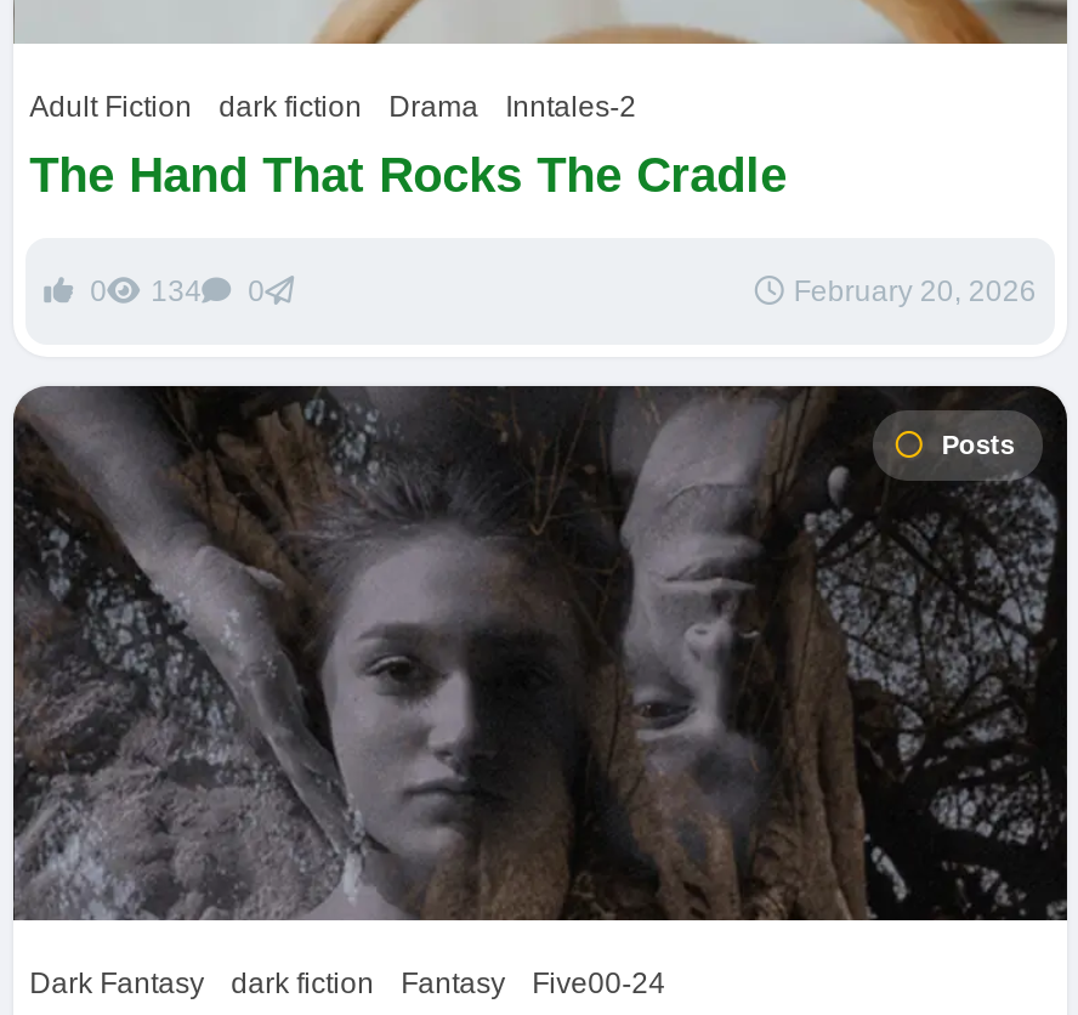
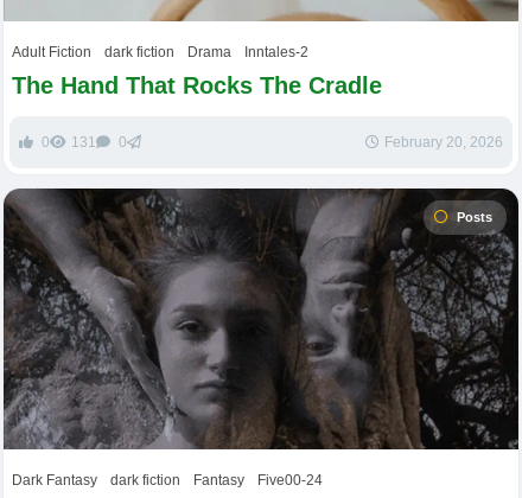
- 0 134 0
+ 0 131 0
